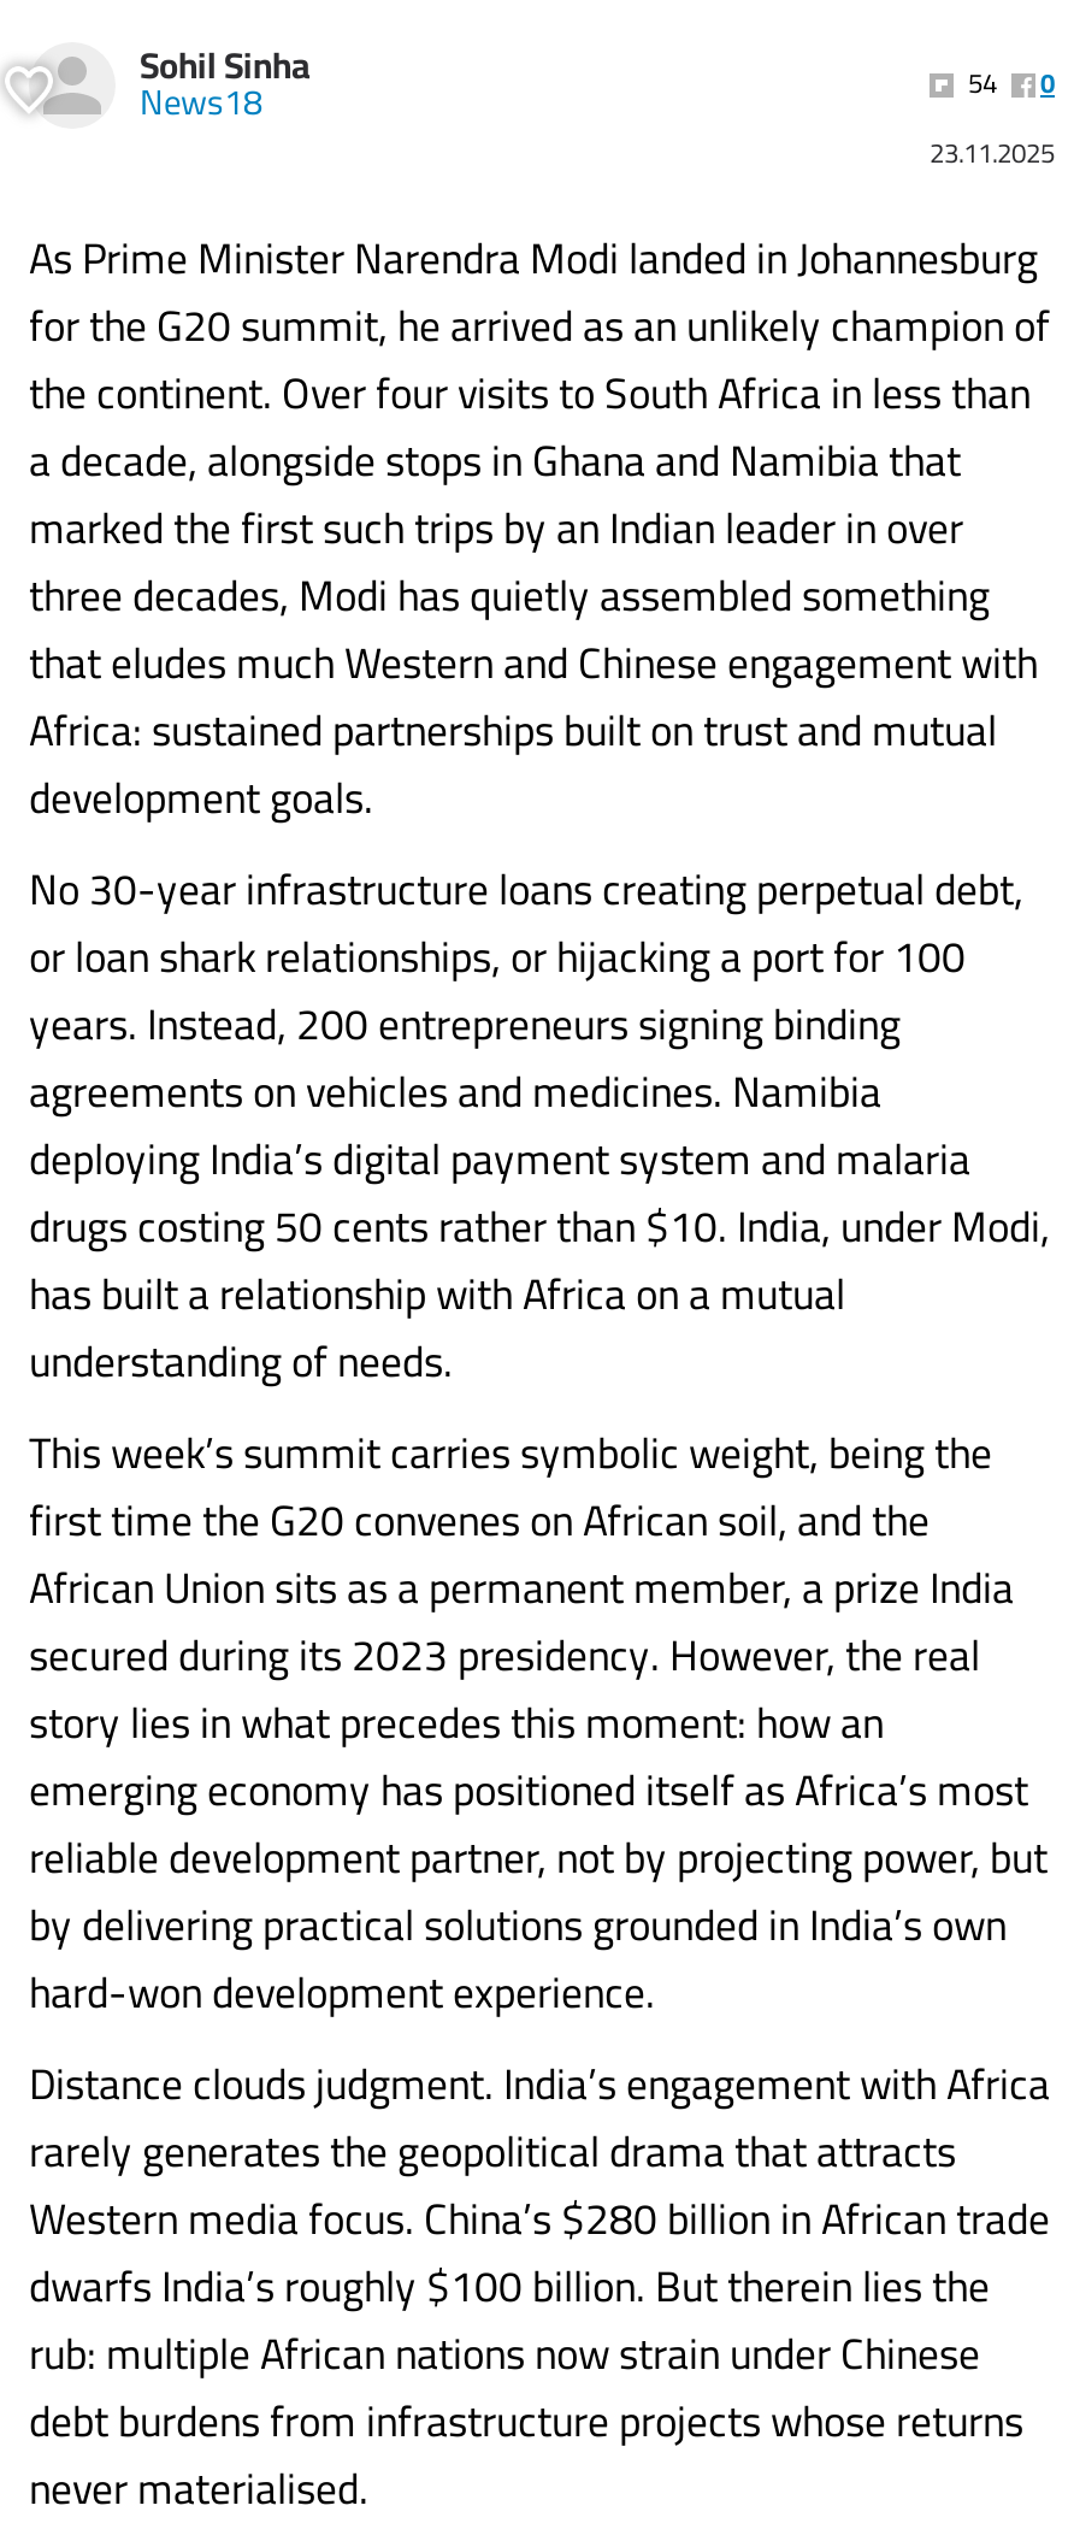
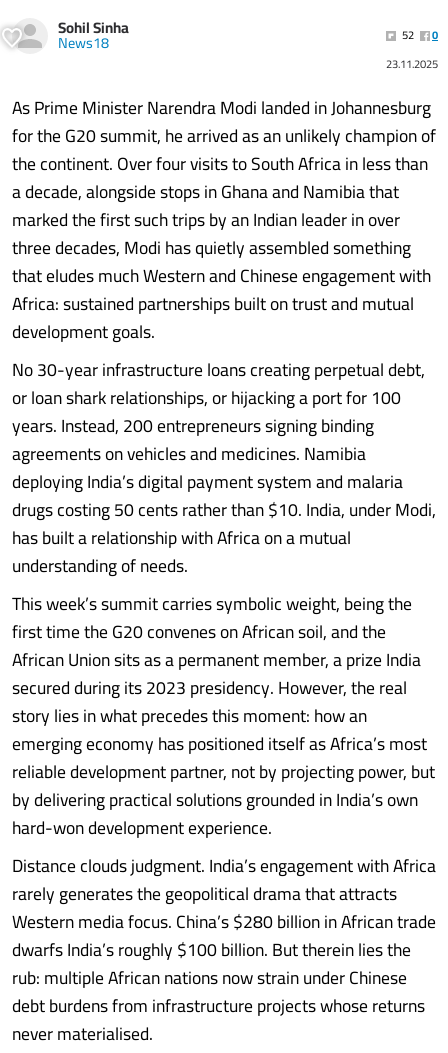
- 54 0
+ 52 0
